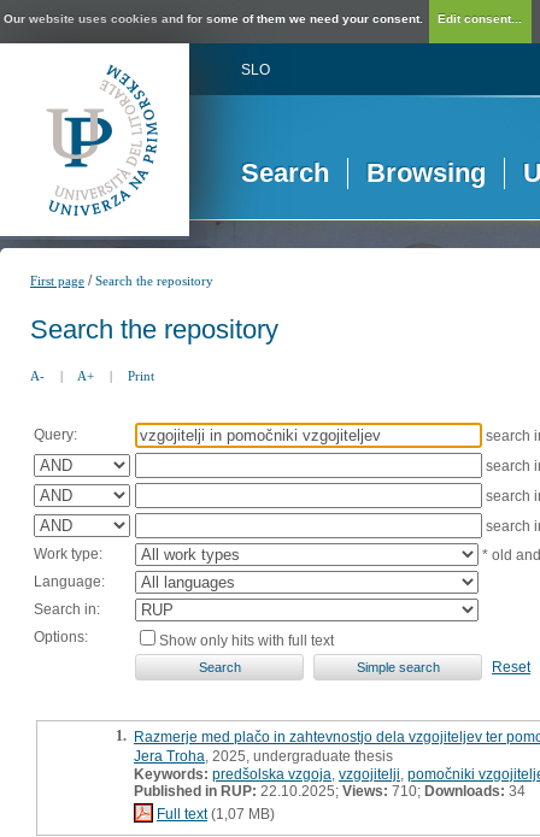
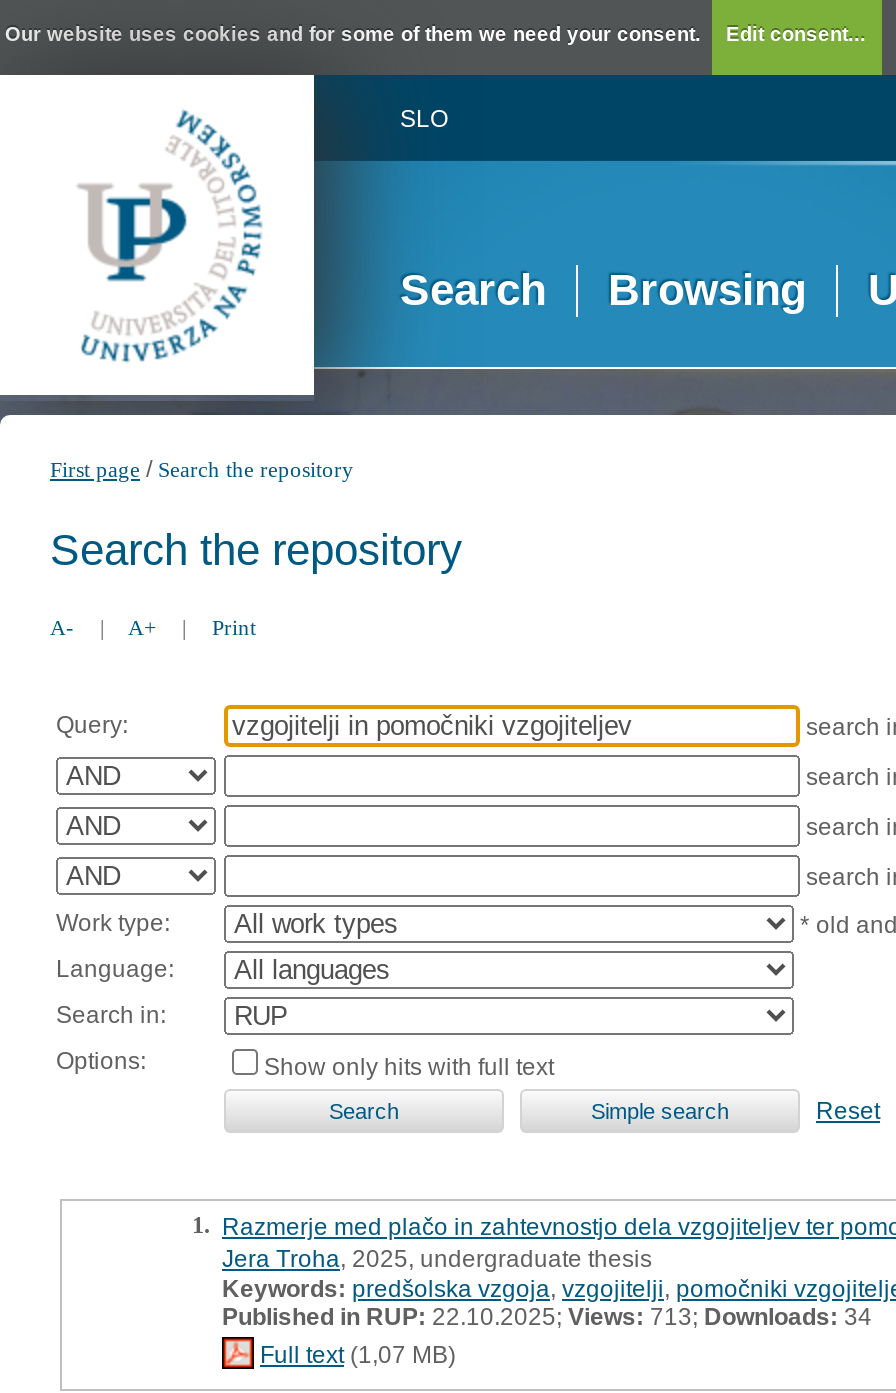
- Published in RUP:22.10.2025;Views:710;Downloads:34
+ Published in RUP:22.10.2025;Views:713;Downloads:34
